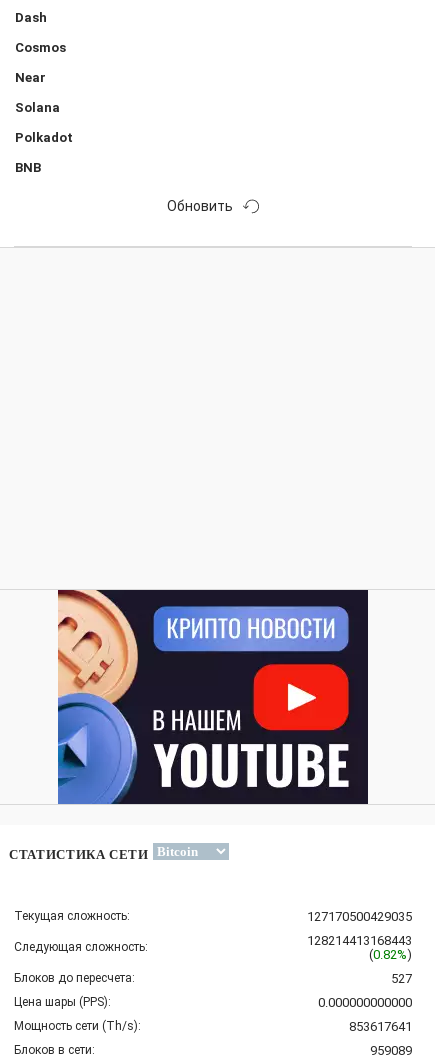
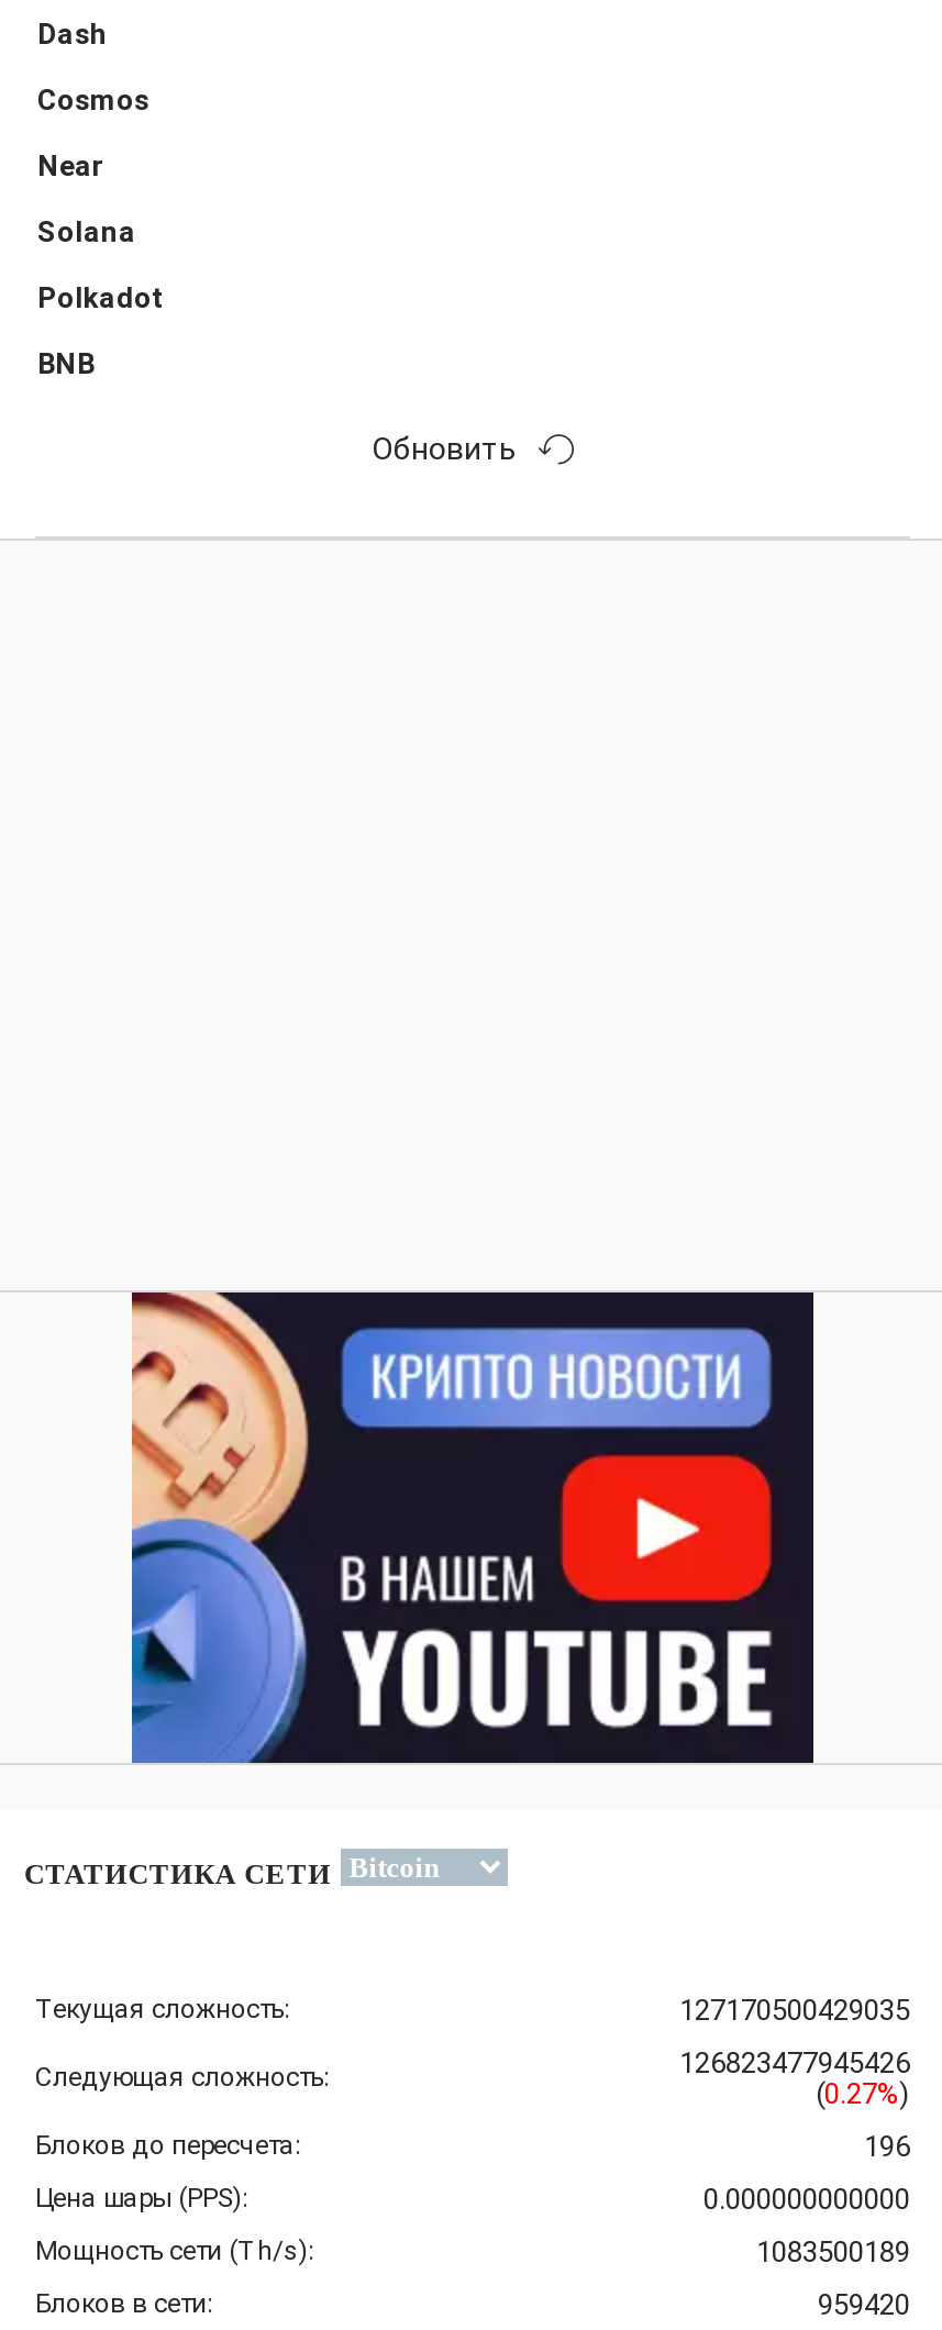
- 128214413168443
+ 126823477945426

- (0.82%)
+ (0.27%)

- 527
+ 196

- 853617641
+ 1083500189

- 959089
+ 959420
